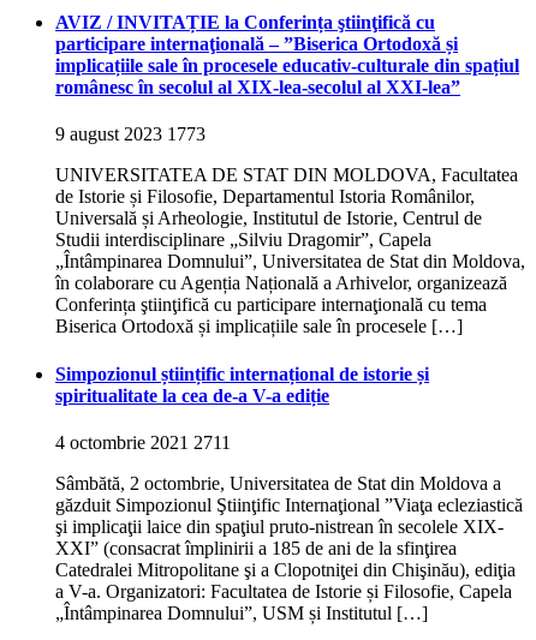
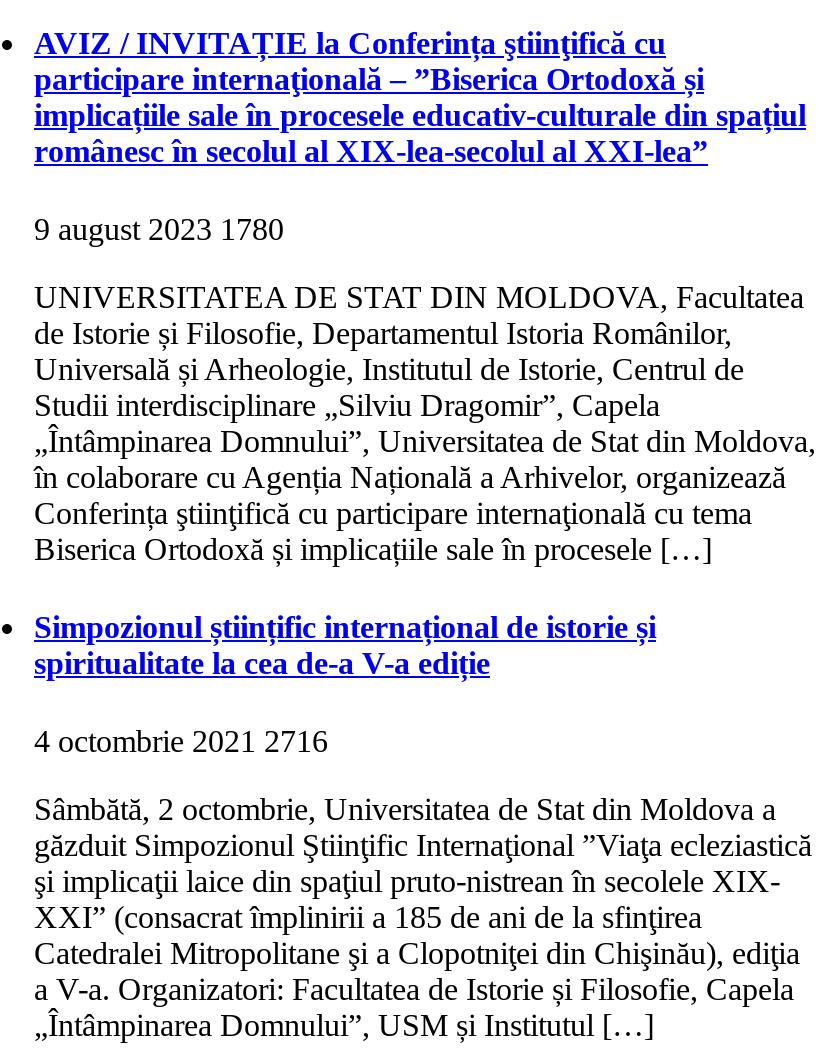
- 9 august 2023 1773
+ 9 august 2023 1780

- 4 octombrie 2021 2711
+ 4 octombrie 2021 2716
